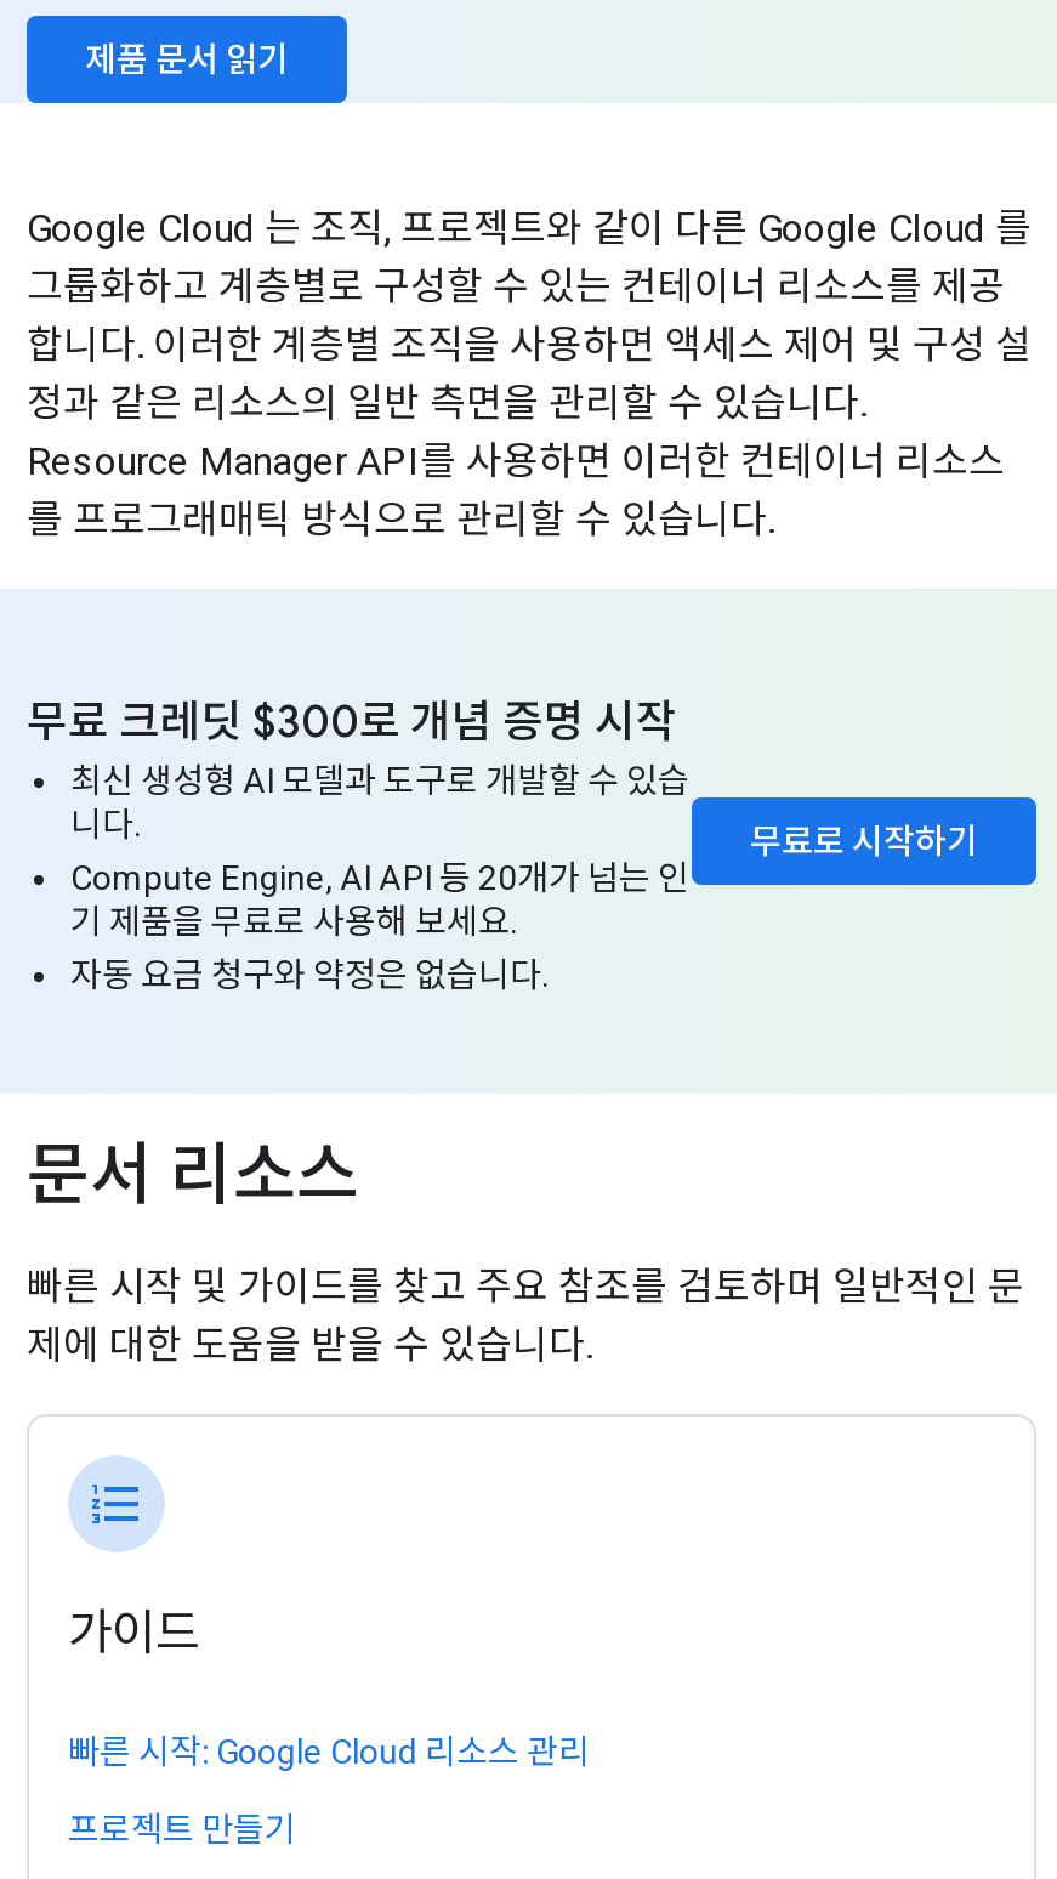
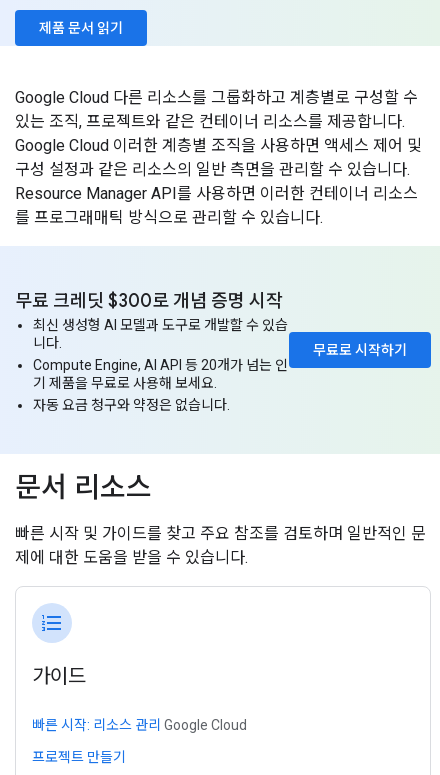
- Google Cloud 는 조직, 프로젝트와 같이 다른 Google Cloud 를
- 그룹화하고 계층별로 구성할 수 있는 컨테이너 리소스를 제공
- 합니다. 이러한 계층별 조직을 사용하면 액세스 제어 및 구성 설
- 정과 같은 리소스의 일반 측면을 관리할 수 있습니다.
+ Google Cloud 다른 리소스를 그룹화하고 계층별로 구성할 수
+ 있는 조직, 프로젝트와 같은 컨테이너 리소스를 제공합니다.
+ Google Cloud 이러한 계층별 조직을 사용하면 액세스 제어 및
+ 구성 설정과 같은 리소스의 일반 측면을 관리할 수 있습니다.

- 빠른 시작: Google Cloud 리소스 관리
+ 빠른 시작: 리소스 관리 Google Cloud
